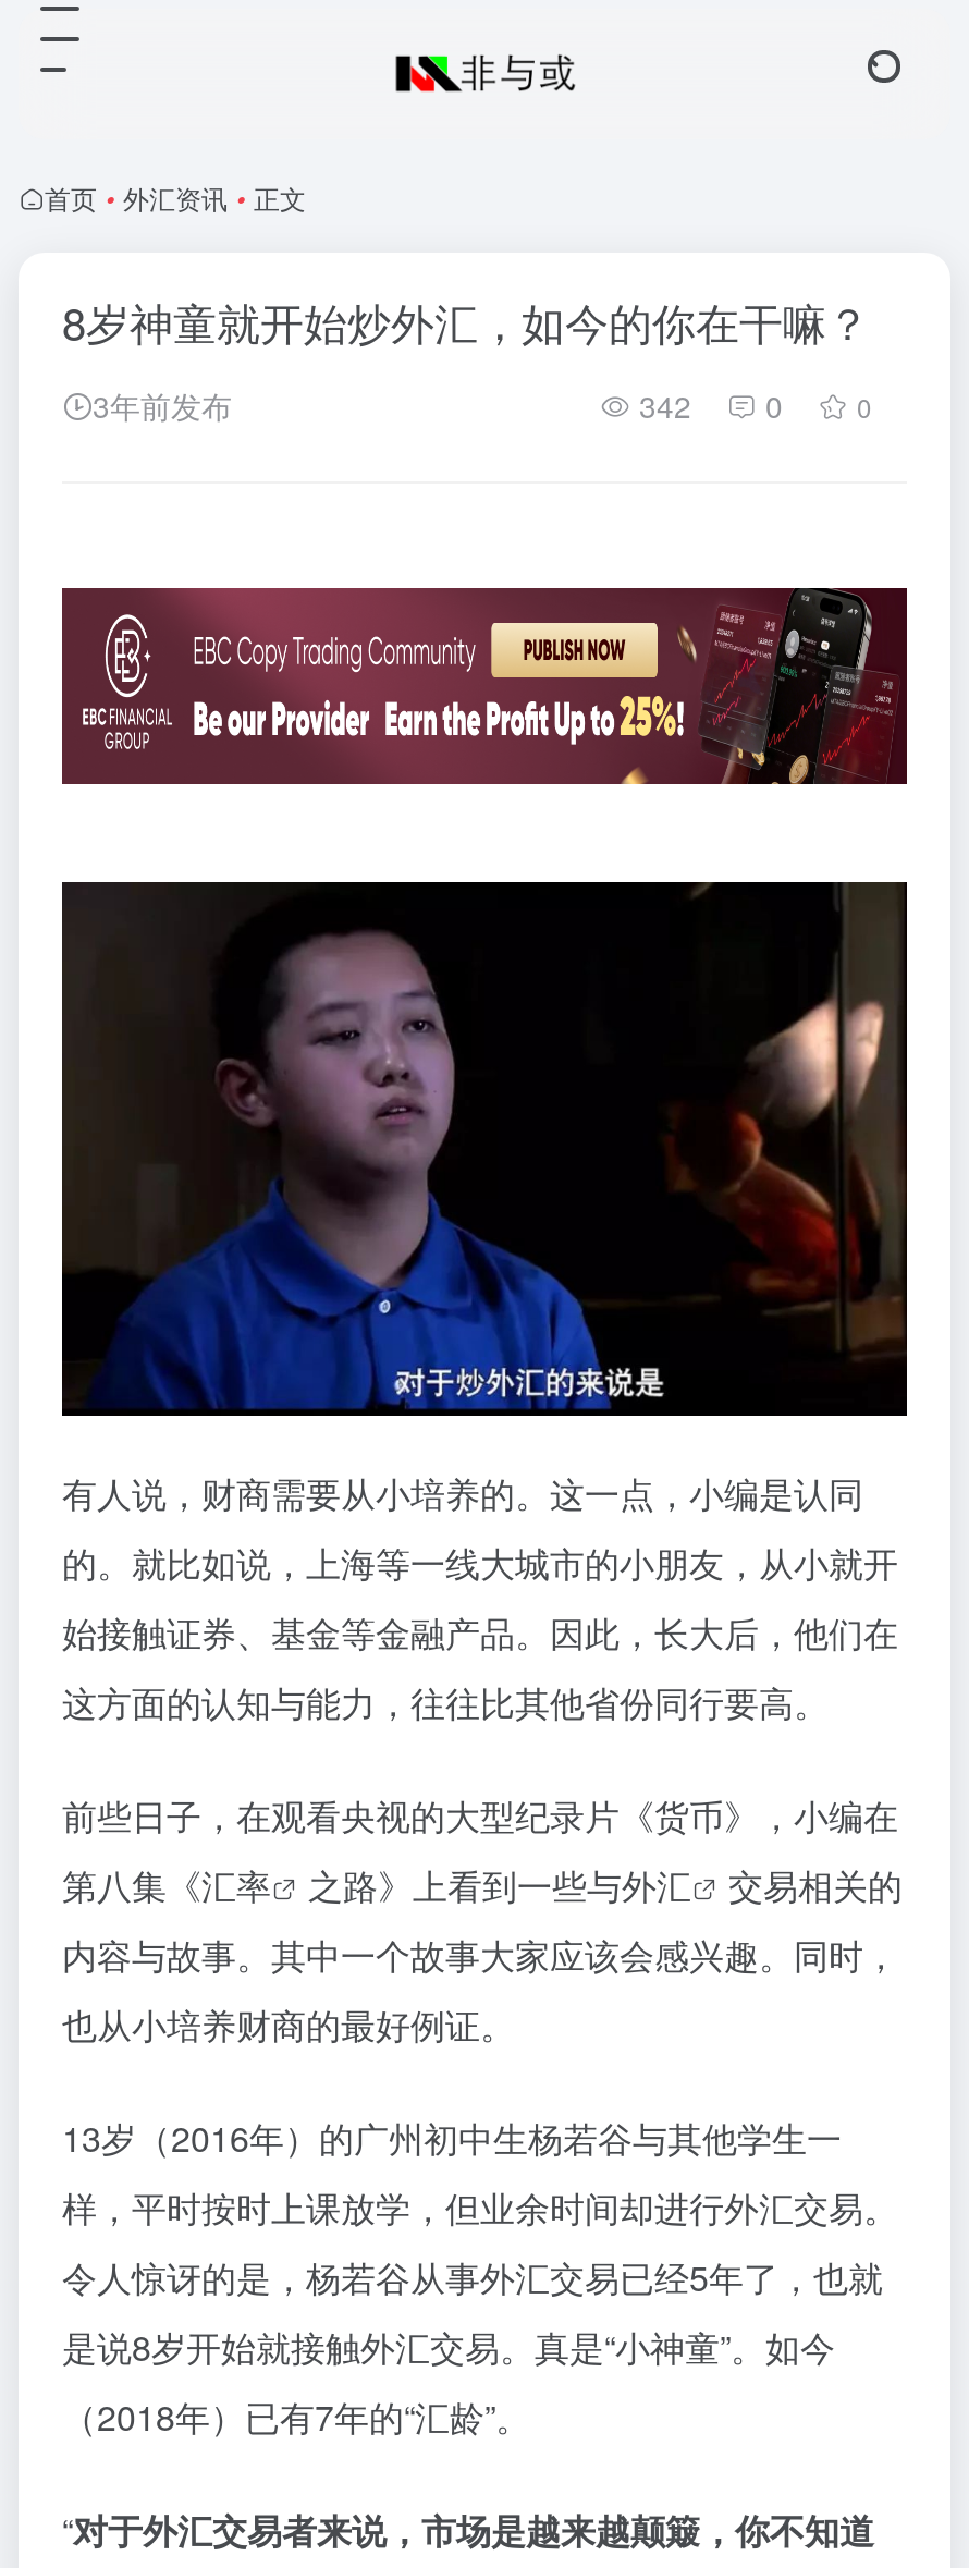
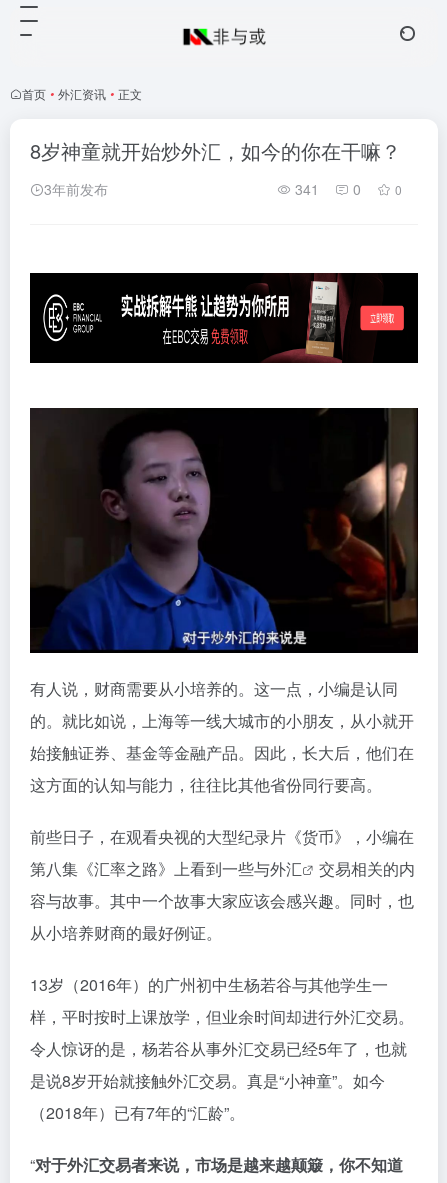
- 342 0 0
+ 341 0 0

- [image]
+ [image]
